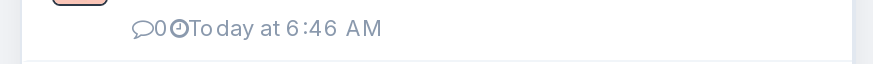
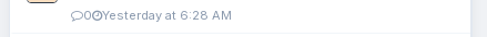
- Today at 6:46 AM
+ Yesterday at 6:28 AM
